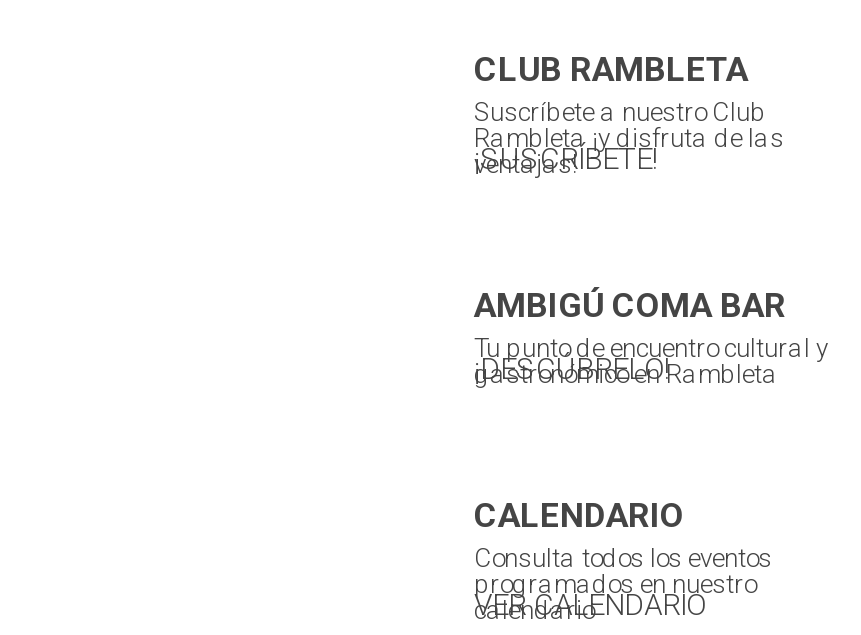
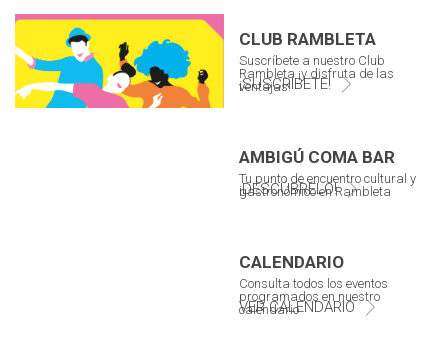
+ [image]
